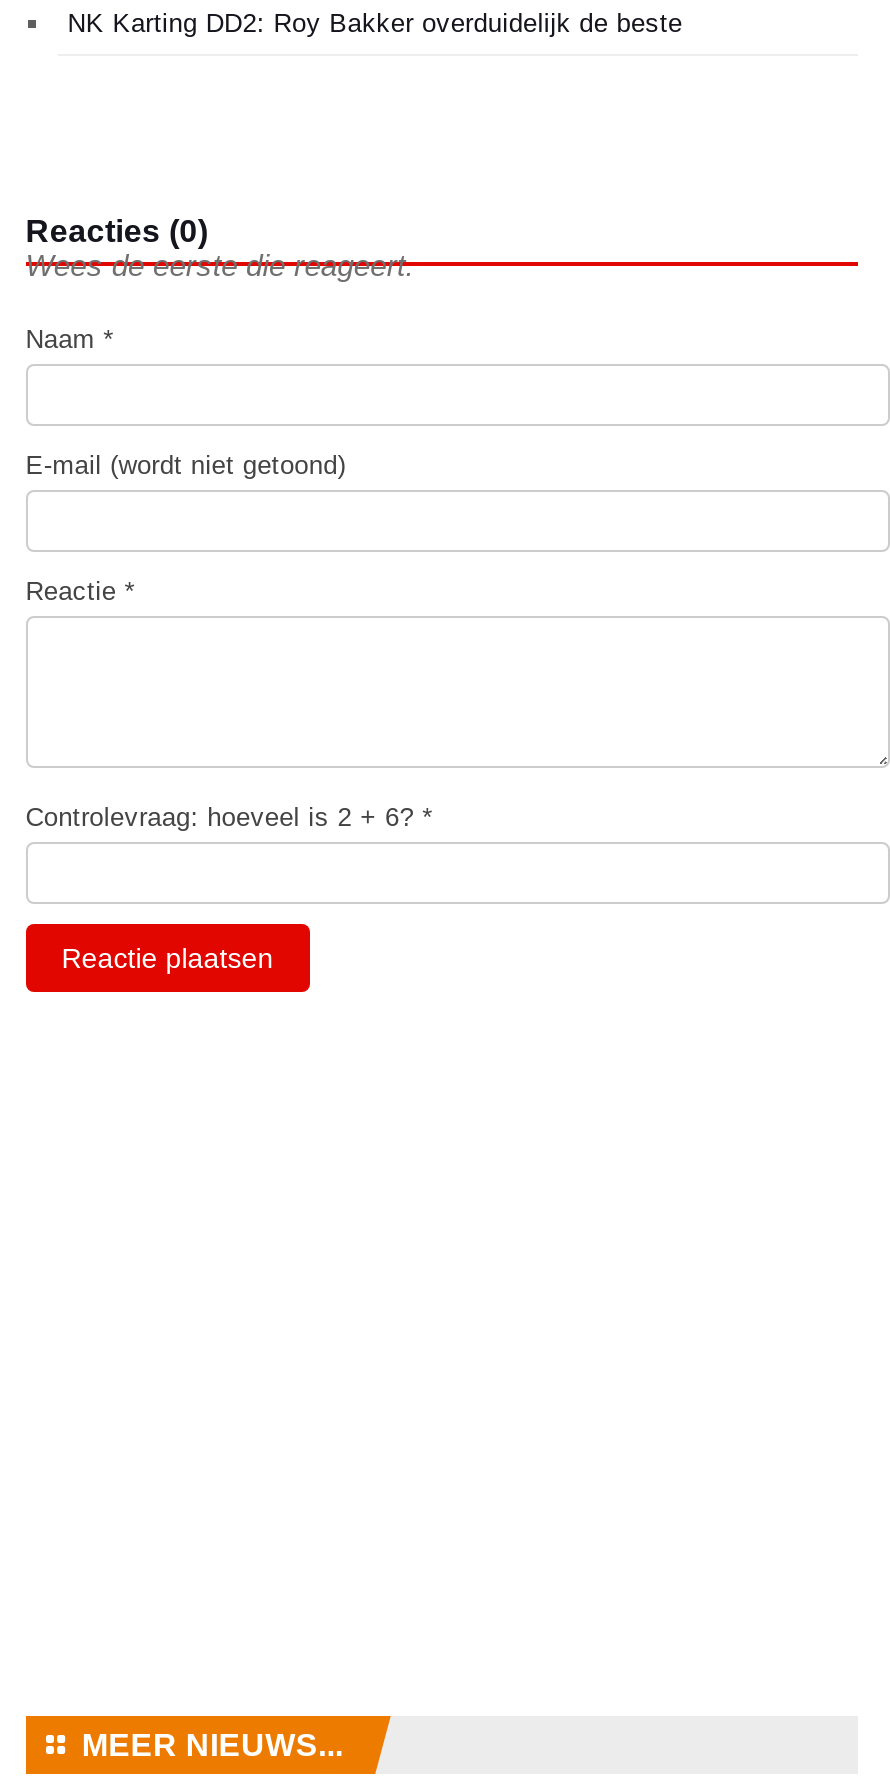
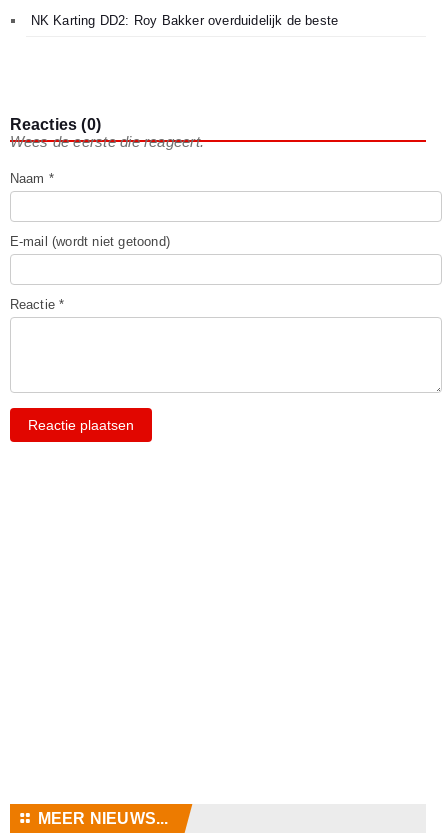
- Controlevraag: hoeveel is 2 + 6? *
